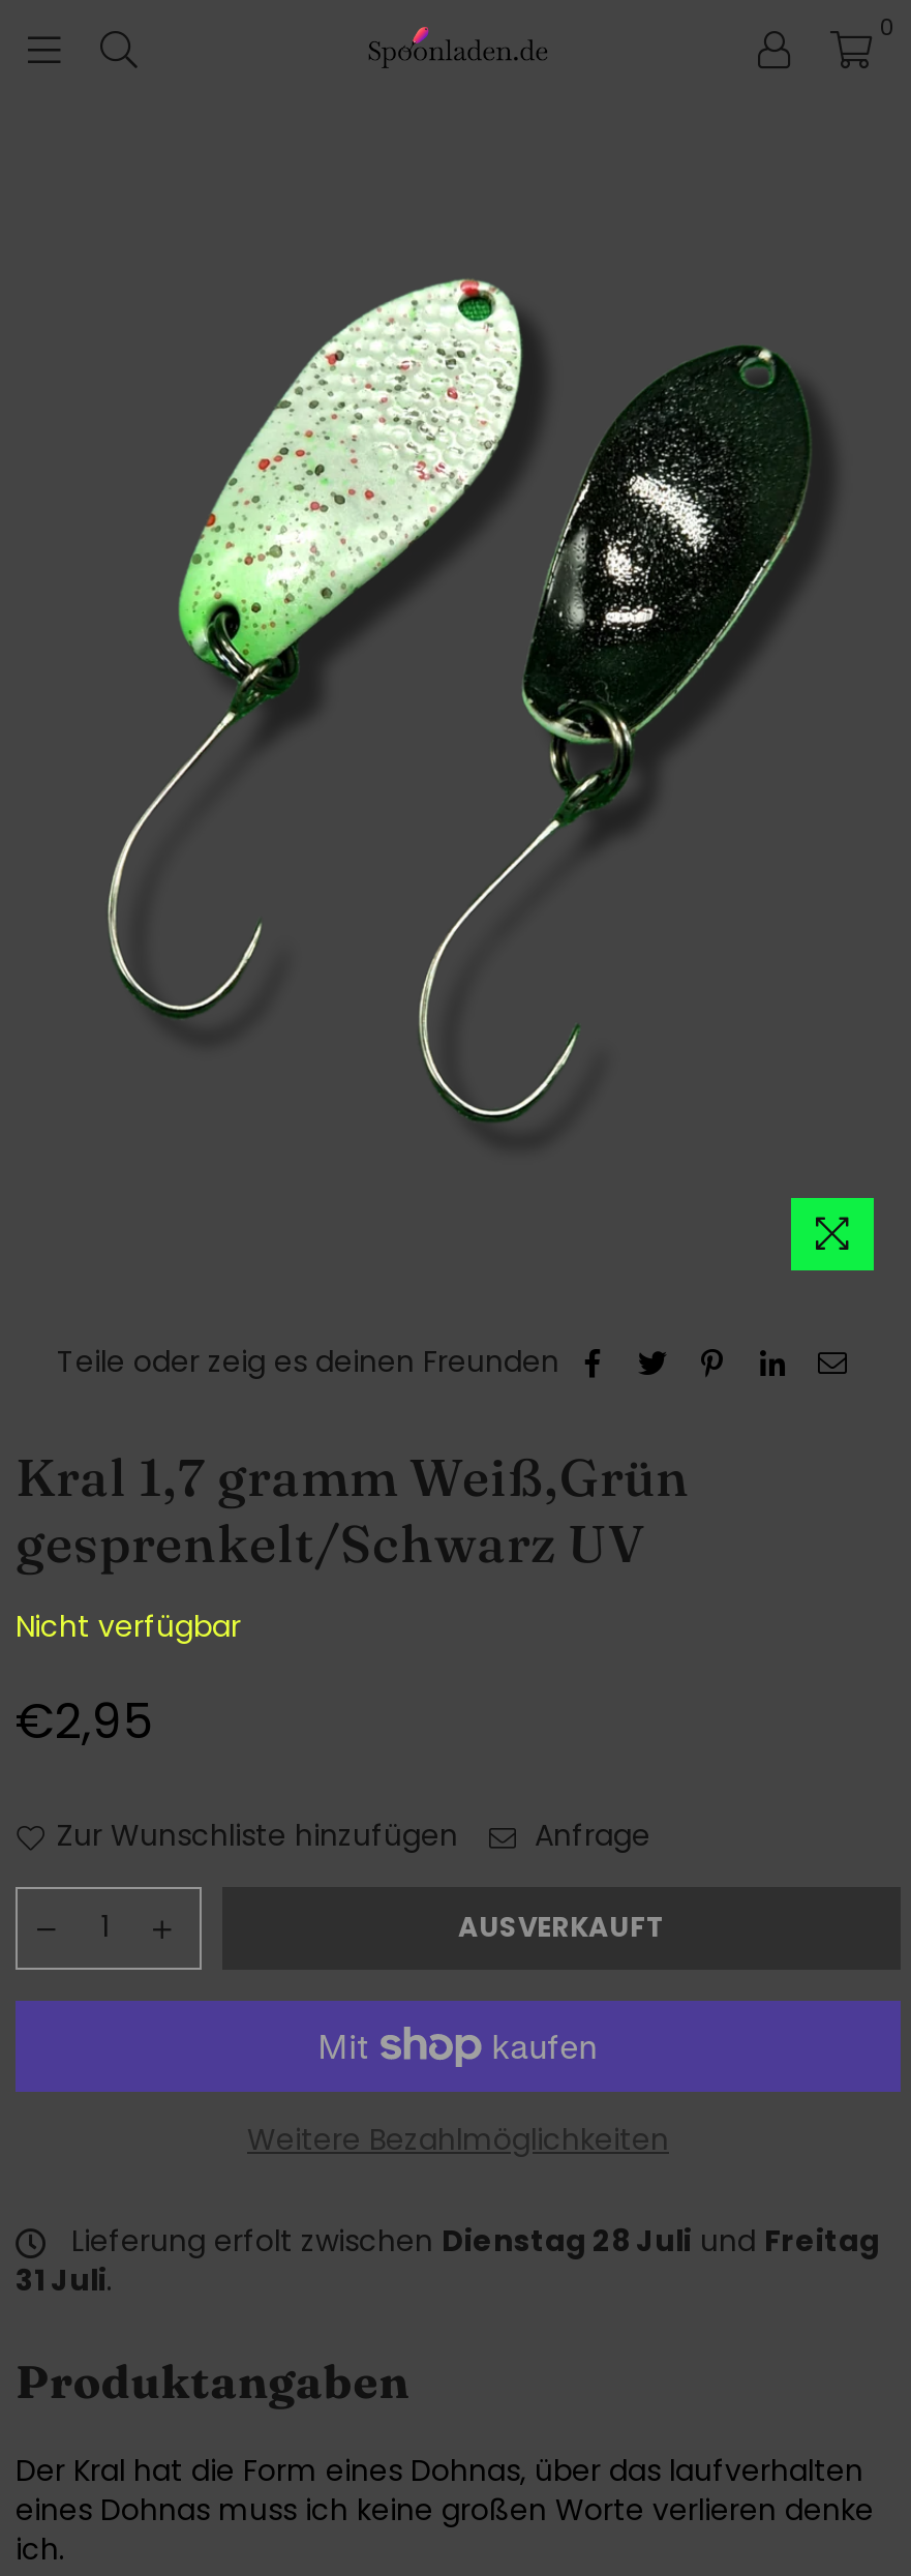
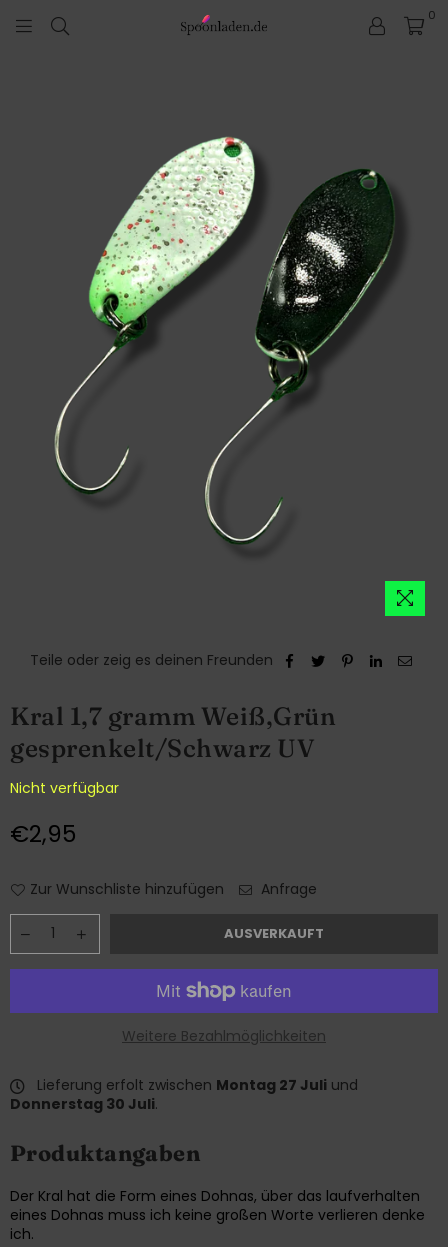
- Lieferung erfolt zwischen Dienstag 28 Juli und Freitag
- 31 Juli.
+ Lieferung erfolt zwischen Montag 27 Juli und
+ Donnerstag 30 Juli.
